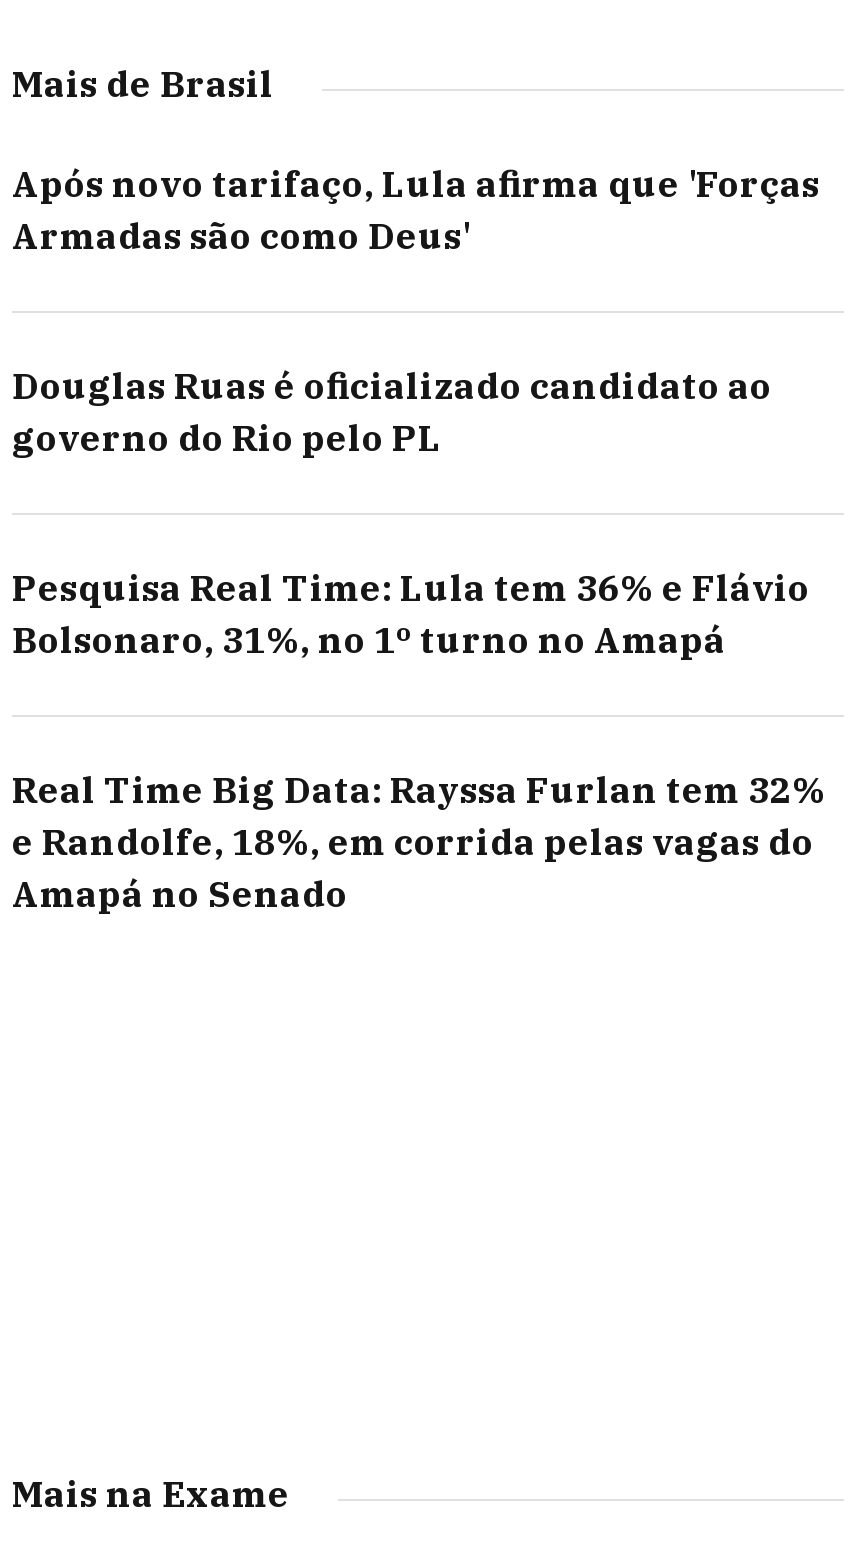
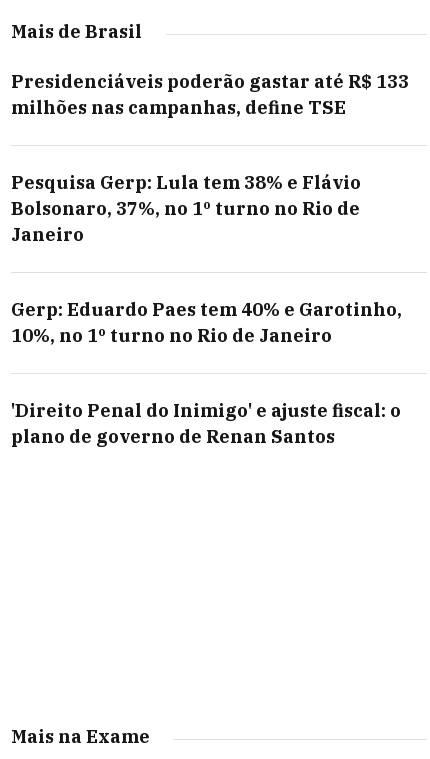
- Após novo tarifaço, Lula afirma que 'Forças
- Armadas são como Deus'
+ Presidenciáveis poderão gastar até R$ 133
+ milhões nas campanhas, define TSE

- Douglas Ruas é oficializado candidato ao
- governo do Rio pelo PL
+ Pesquisa Gerp: Lula tem 38% e Flávio
+ Bolsonaro, 37%, no 1º turno no Rio de
+ Janeiro

- Pesquisa Real Time: Lula tem 36% e Flávio
- Bolsonaro, 31%, no 1º turno no Amapá
+ Gerp: Eduardo Paes tem 40% e Garotinho,
+ 10%, no 1º turno no Rio de Janeiro

- Real Time Big Data: Rayssa Furlan tem 32%
- e Randolfe, 18%, em corrida pelas vagas do
- Amapá no Senado
+ 'Direito Penal do Inimigo' e ajuste fiscal: o
+ plano de governo de Renan Santos
